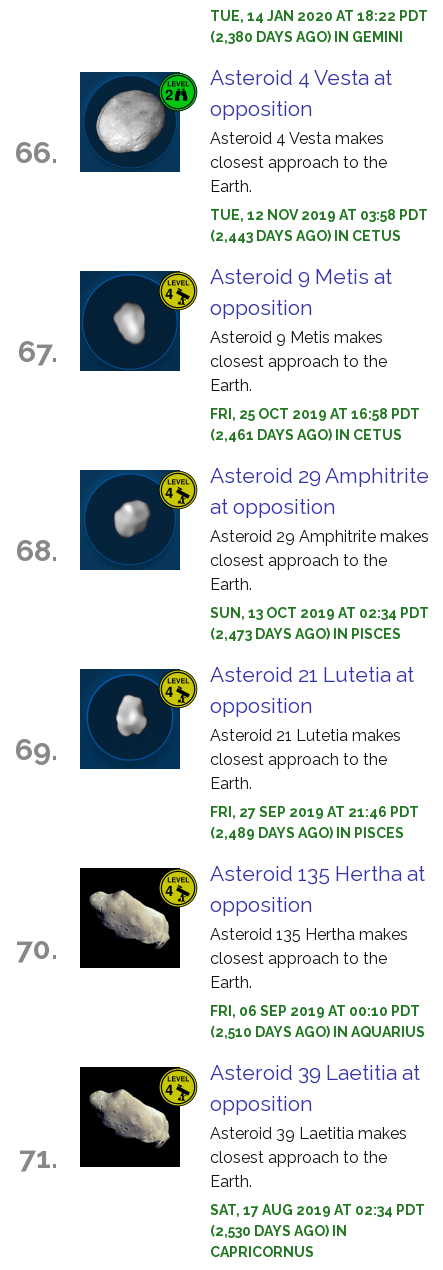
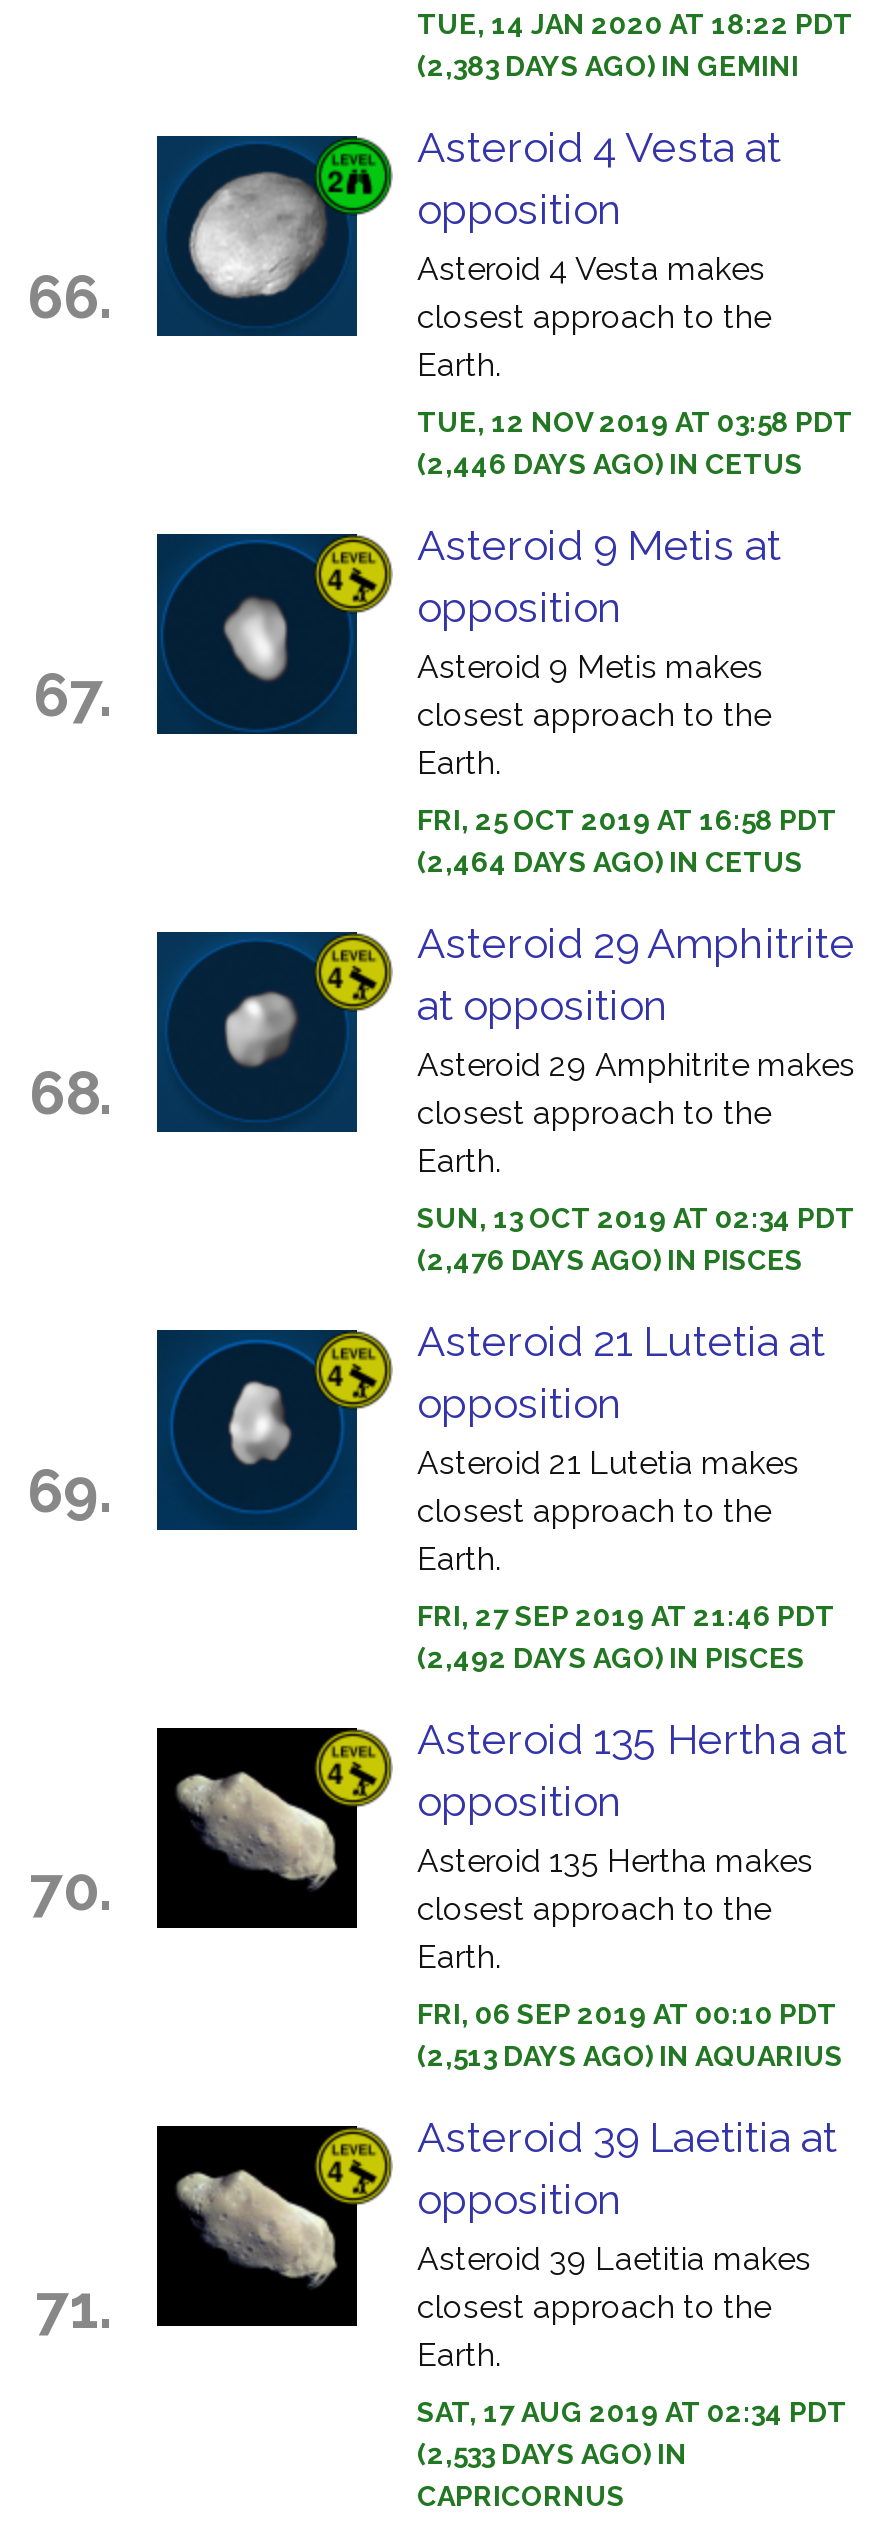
- (2,380 DAYS AGO) IN GEMINI
+ (2,383 DAYS AGO) IN GEMINI

- (2,443 DAYS AGO) IN CETUS
+ (2,446 DAYS AGO) IN CETUS

- (2,461 DAYS AGO) IN CETUS
+ (2,464 DAYS AGO) IN CETUS

- (2,473 DAYS AGO) IN PISCES
+ (2,476 DAYS AGO) IN PISCES

- (2,489 DAYS AGO) IN PISCES
+ (2,492 DAYS AGO) IN PISCES

- (2,510 DAYS AGO) IN AQUARIUS
+ (2,513 DAYS AGO) IN AQUARIUS

- (2,530 DAYS AGO) IN
+ (2,533 DAYS AGO) IN
